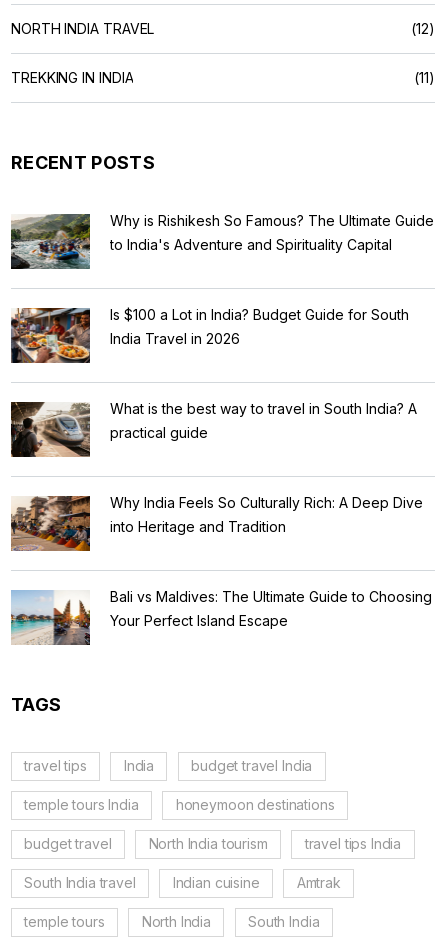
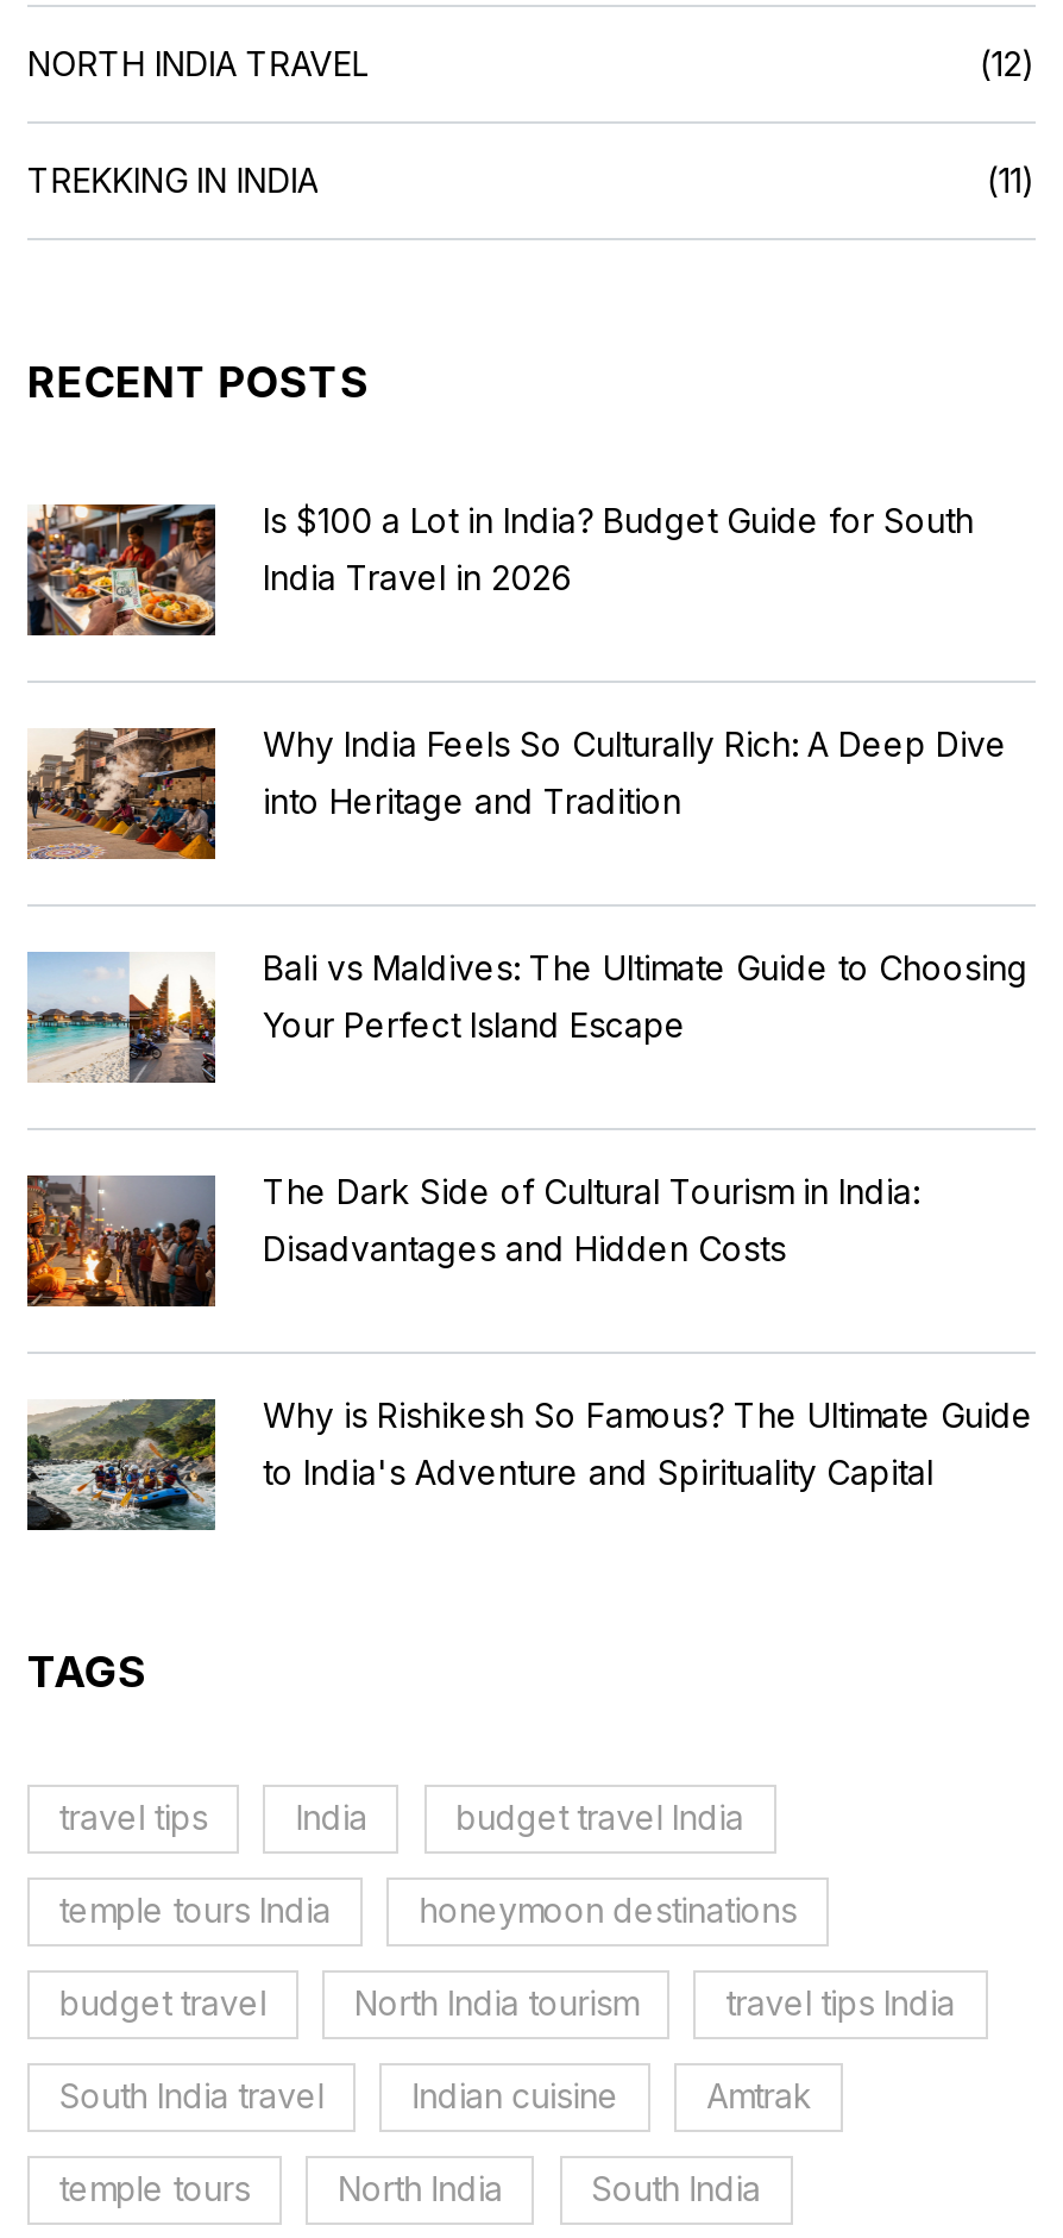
moved down: [image] | Why is Rishikesh So Famous? The Ultimate Guide | to India's Adventure and Spirituality Capital

moved up: [image] | Is $100 a Lot in India? Budget Guide for South | India Travel in 2026

- [image]
- What is the best way to travel in South India? A
- practical guide

moved up: [image] | Why India Feels So Culturally Rich: A Deep Dive | into Heritage and Tradition | Bali vs Maldives: The Ultimate Guide to Choosing | Your Perfect Island Escape

+ [image]
+ The Dark Side of Cultural Tourism in India:
+ Disadvantages and Hidden Costs
